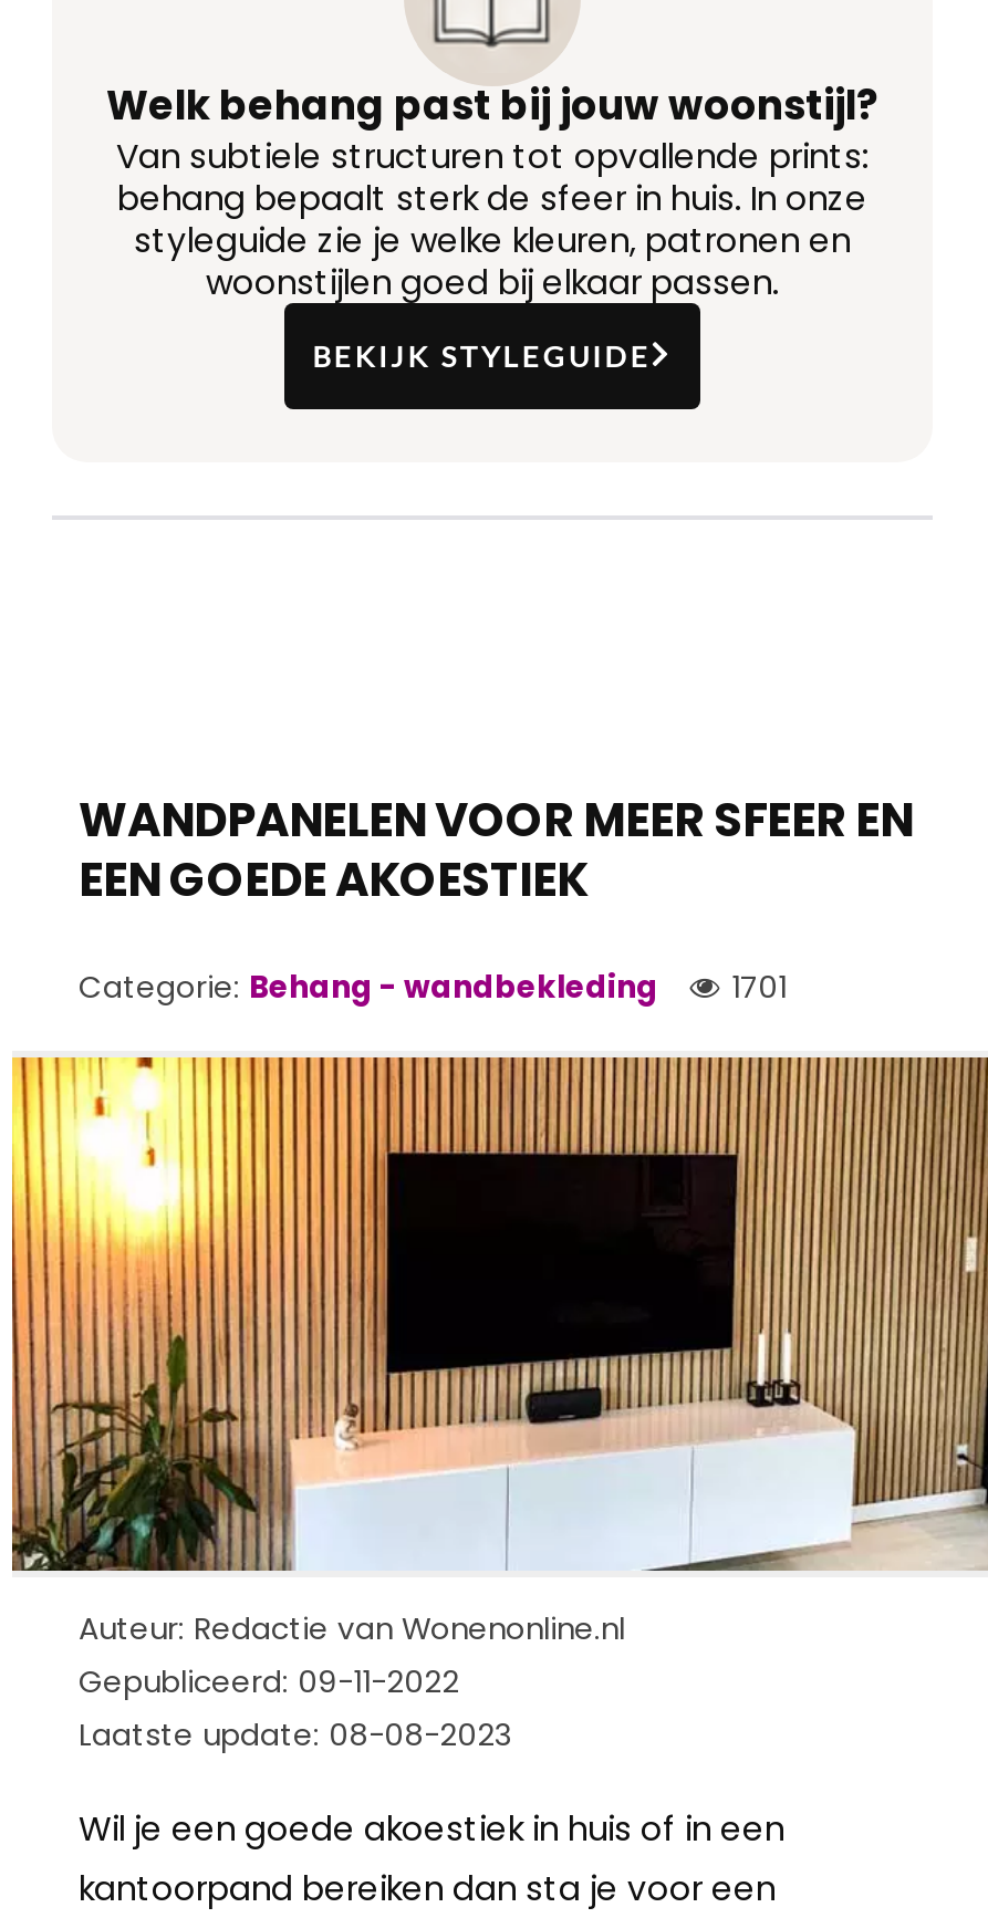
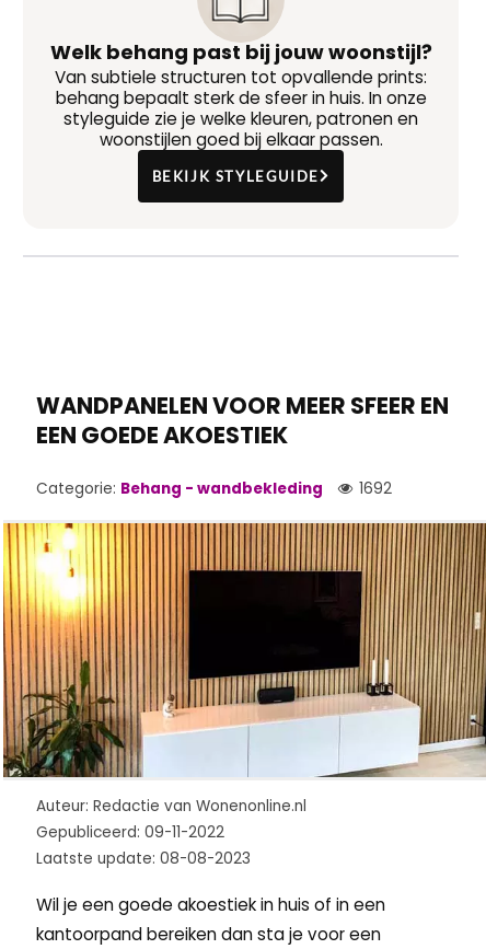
- Categorie: Behang - wandbekleding 1701
+ Categorie: Behang - wandbekleding 1692
